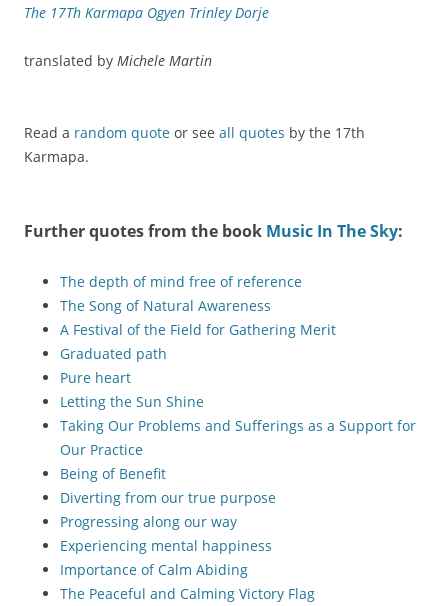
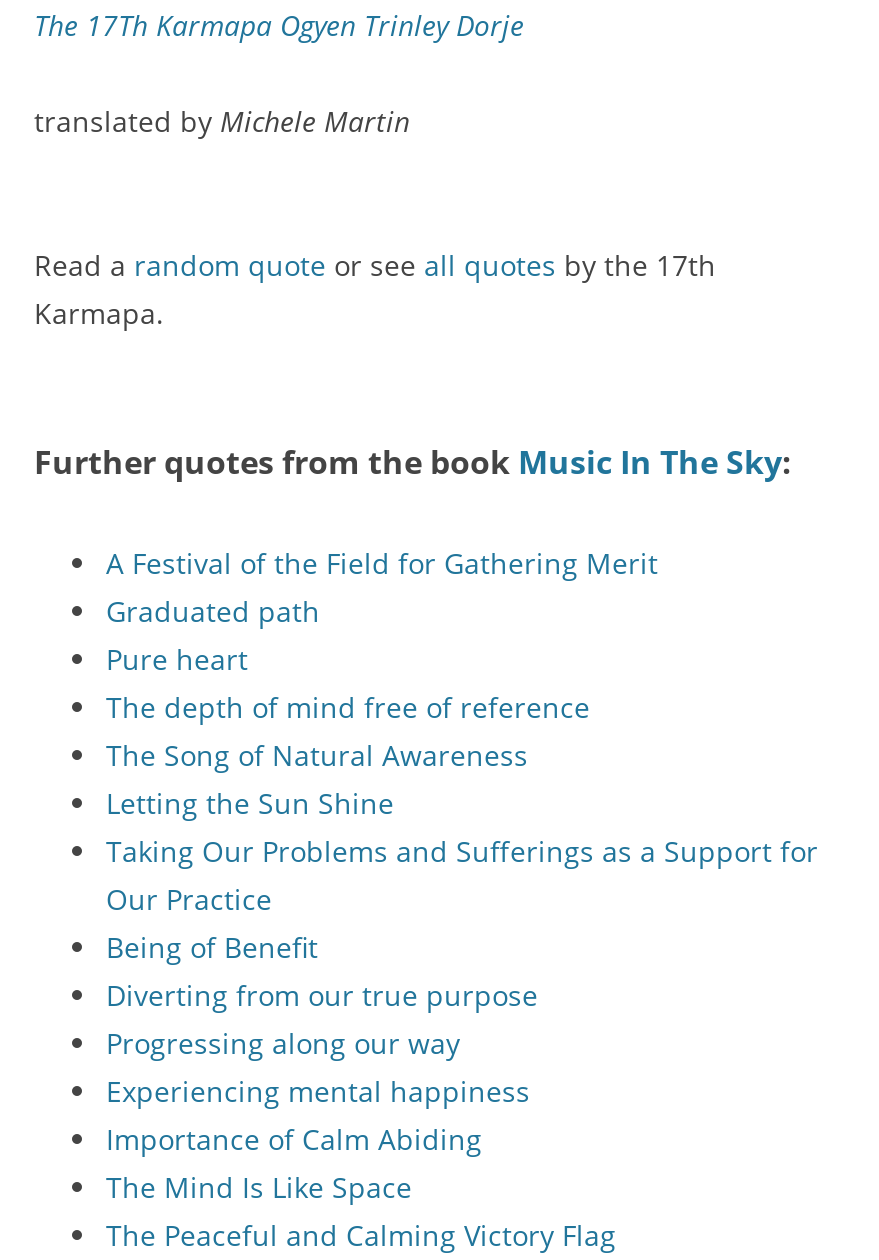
moved down: The depth of mind free of reference | The Song of Natural Awareness

moved up: A Festival of the Field for Gathering Merit | Graduated path | Pure heart

+ The Mind Is Like Space
